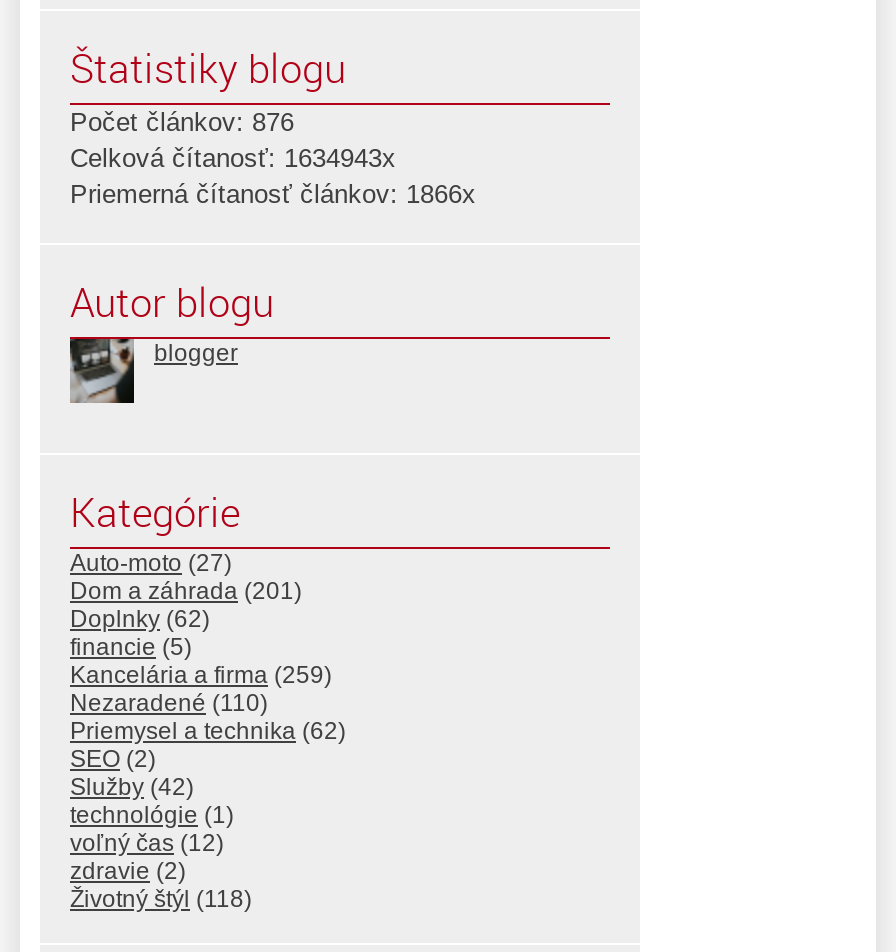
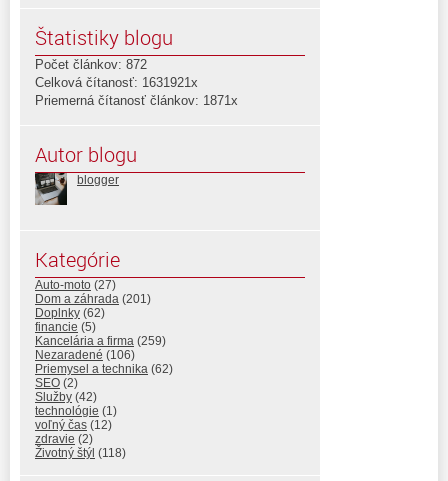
- Počet článkov: 876
+ Počet článkov: 872

- Celková čítanosť: 1634943x
+ Celková čítanosť: 1631921x

- Priemerná čítanosť článkov: 1866x
+ Priemerná čítanosť článkov: 1871x

- Nezaradené(110)
+ Nezaradené(106)
